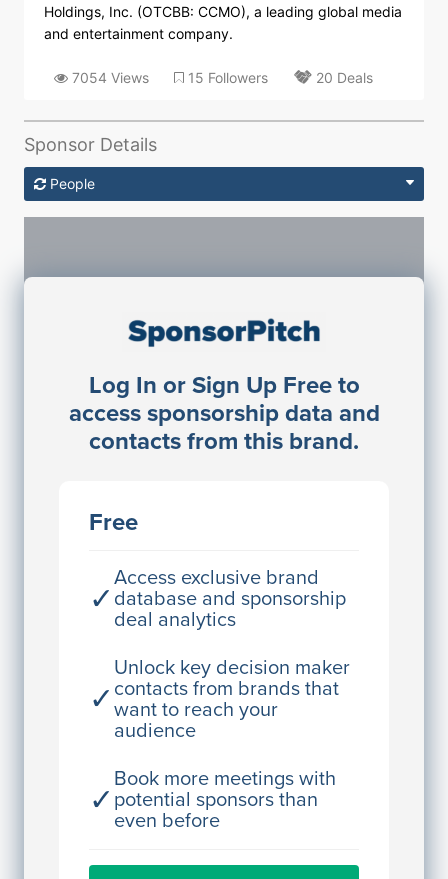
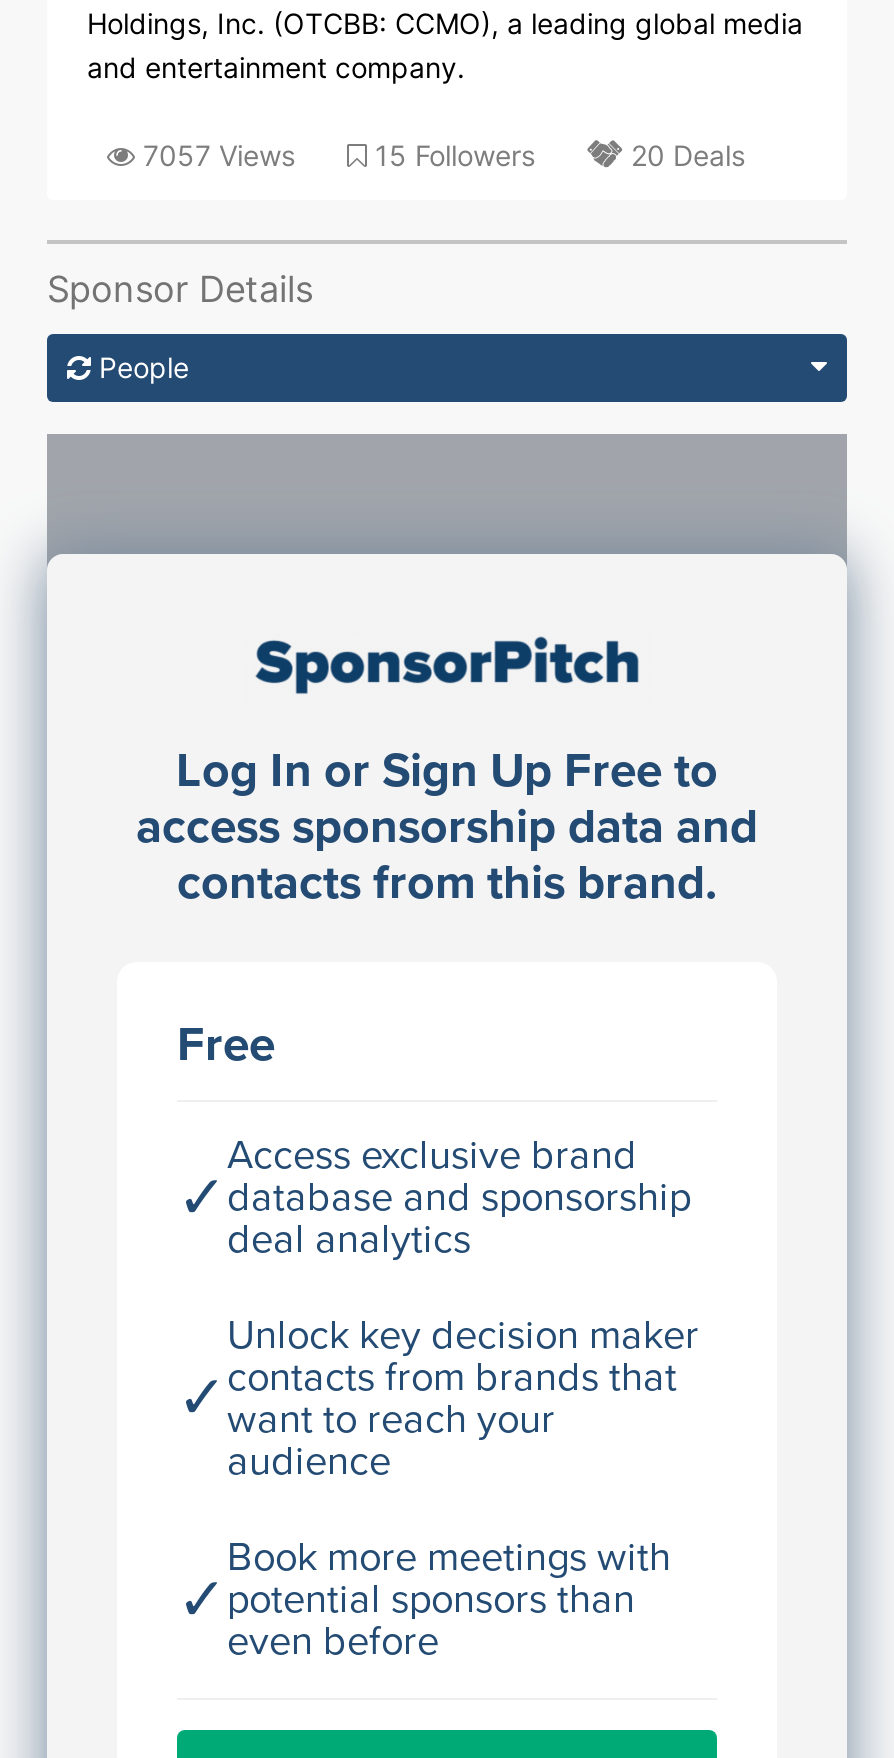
- 7054 Views
+ 7057 Views
